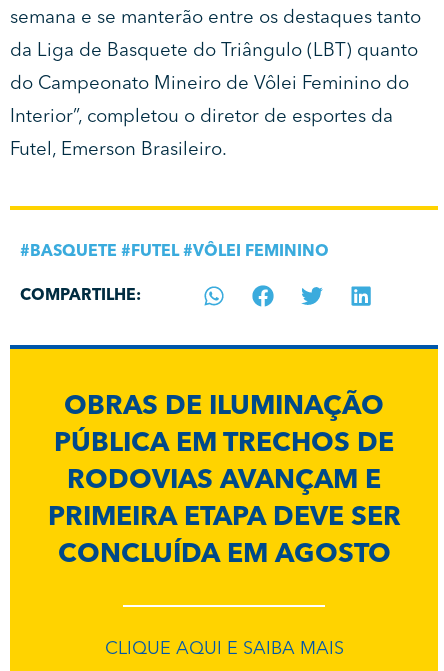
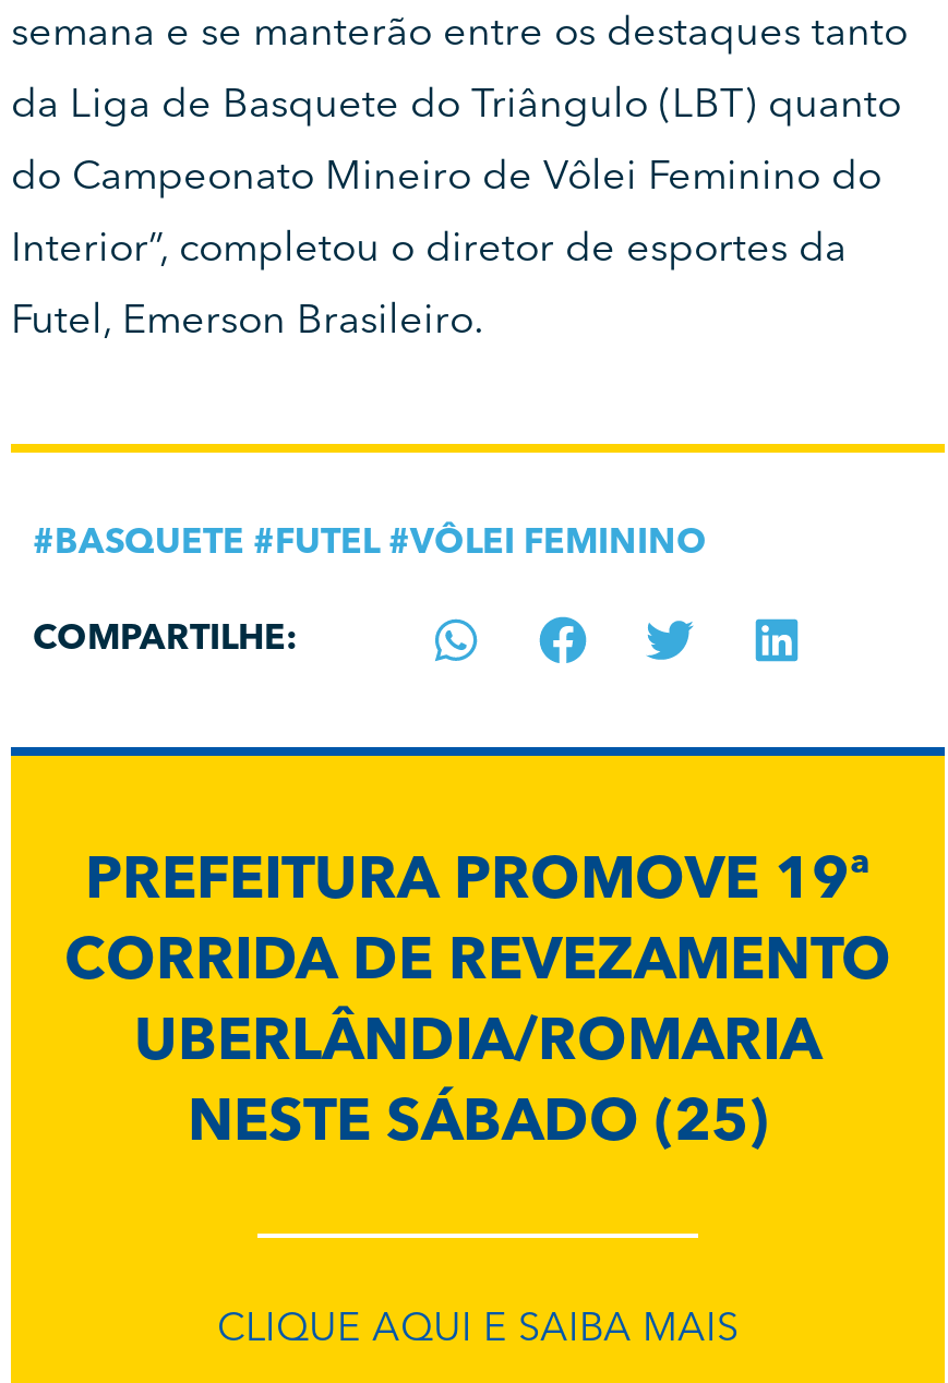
- OBRAS DE ILUMINAÇÃO
- PÚBLICA EM TRECHOS DE
- RODOVIAS AVANÇAM E
- PRIMEIRA ETAPA DEVE SER
- CONCLUÍDA EM AGOSTO
+ PREFEITURA PROMOVE 19ª
+ CORRIDA DE REVEZAMENTO
+ UBERLÂNDIA/ROMARIA
+ NESTE SÁBADO (25)
